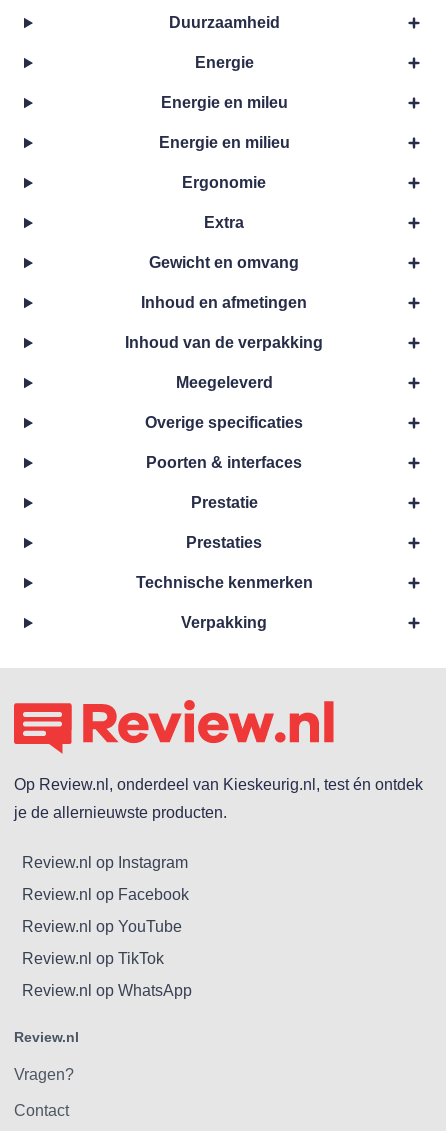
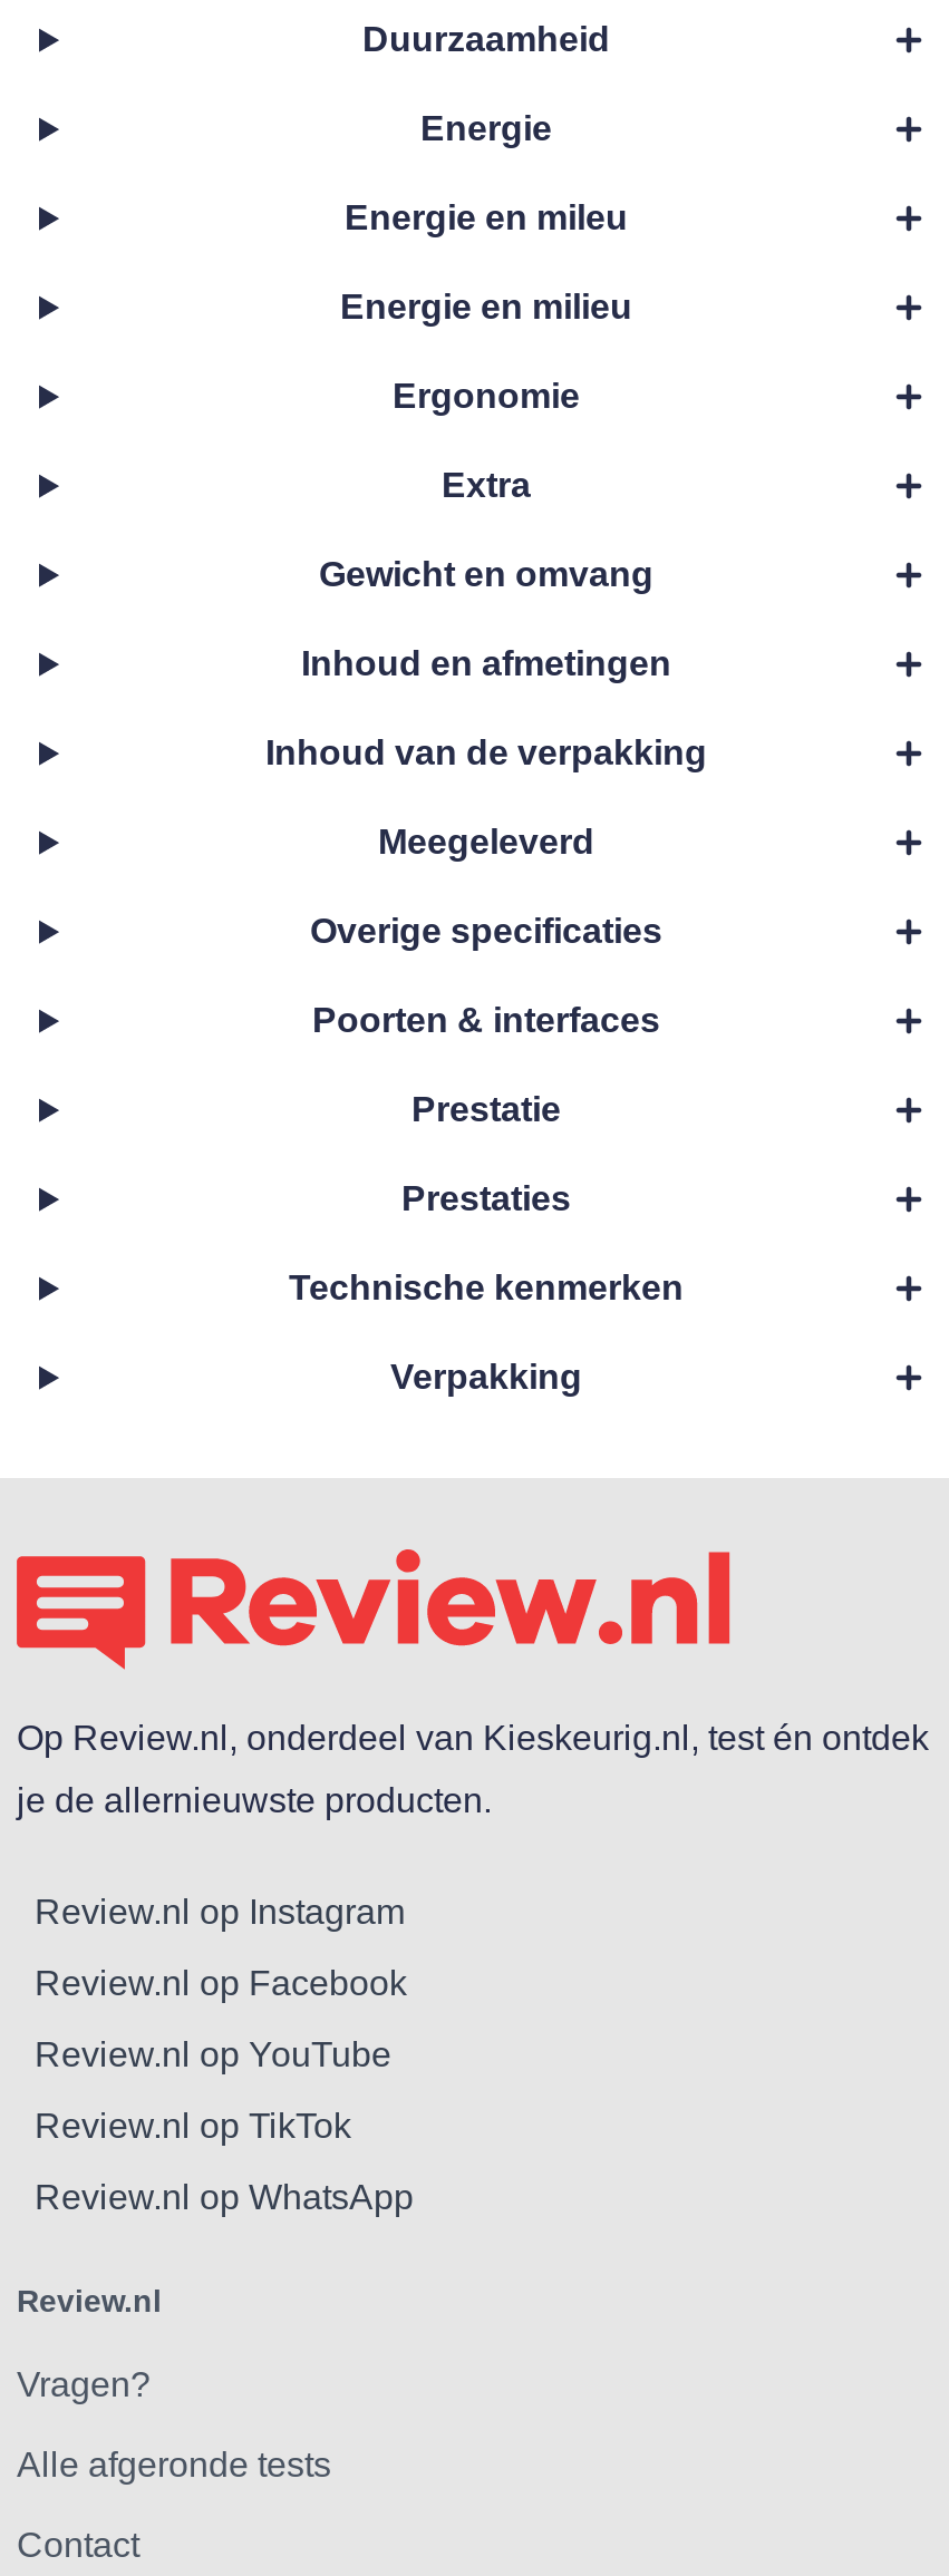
+ Alle afgeronde tests
